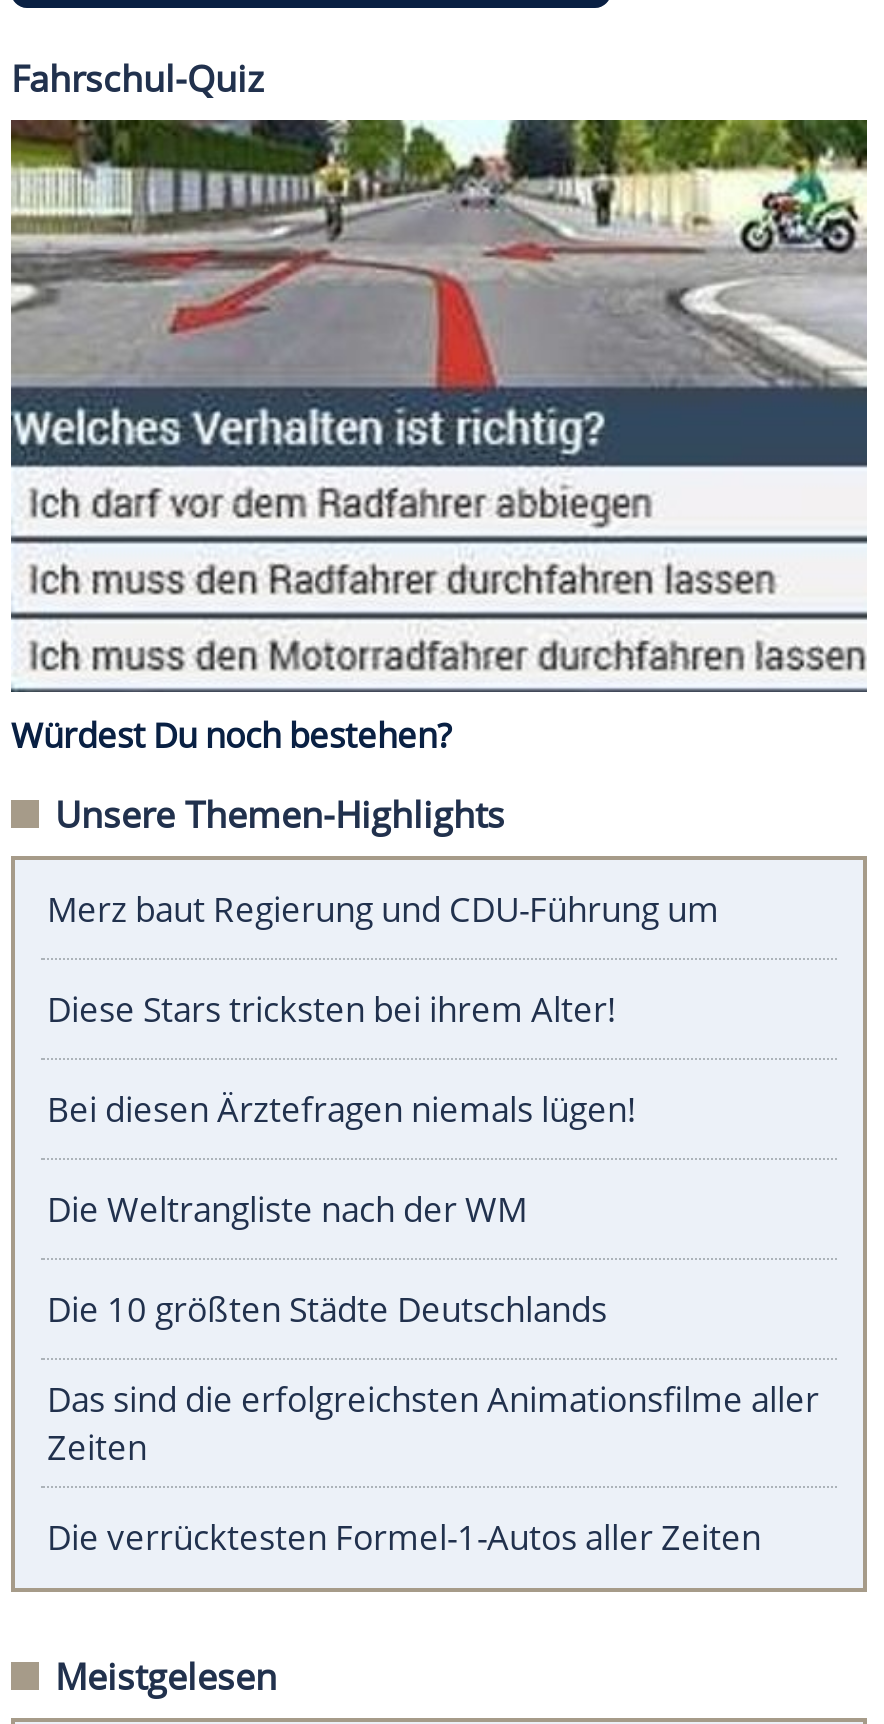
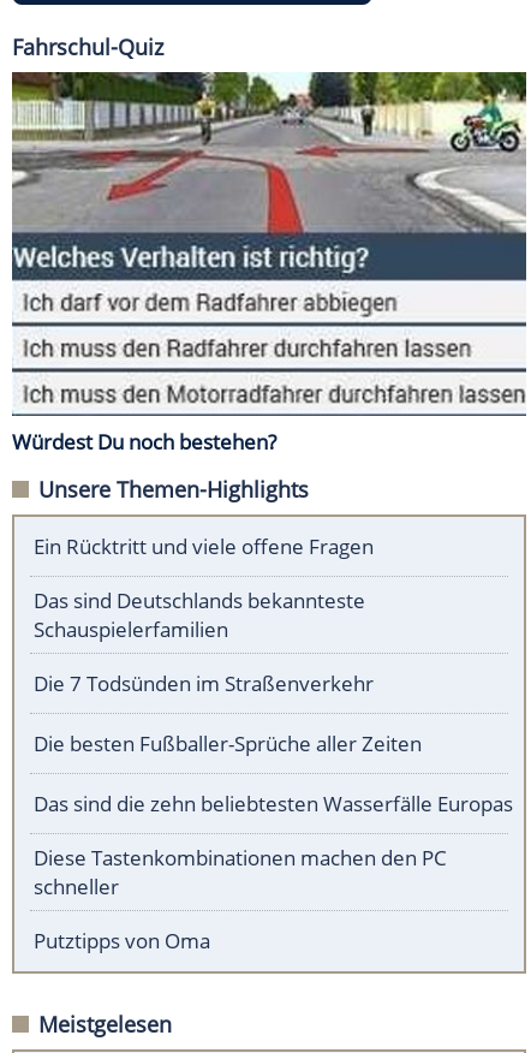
- Merz baut Regierung und CDU-Führung um
+ Ein Rücktritt und viele offene Fragen

- Diese Stars tricksten bei ihrem Alter!
+ Das sind Deutschlands bekannteste
+ Schauspielerfamilien

- Bei diesen Ärztefragen niemals lügen!
+ Die 7 Todsünden im Straßenverkehr

- Die Weltrangliste nach der WM
+ Die besten Fußballer-Sprüche aller Zeiten

- Die 10 größten Städte Deutschlands
+ Das sind die zehn beliebtesten Wasserfälle Europas

- Das sind die erfolgreichsten Animationsfilme aller
- Zeiten
+ Diese Tastenkombinationen machen den PC
+ schneller

- Die verrücktesten Formel-1-Autos aller Zeiten
+ Putztipps von Oma
